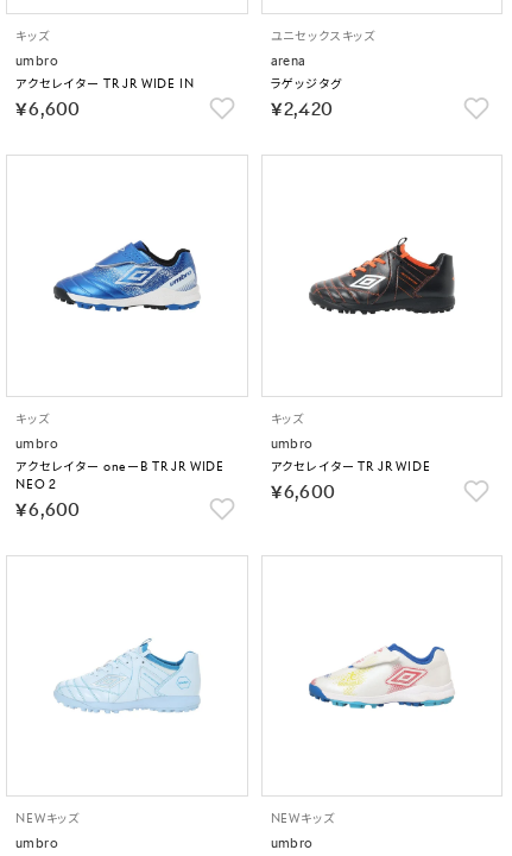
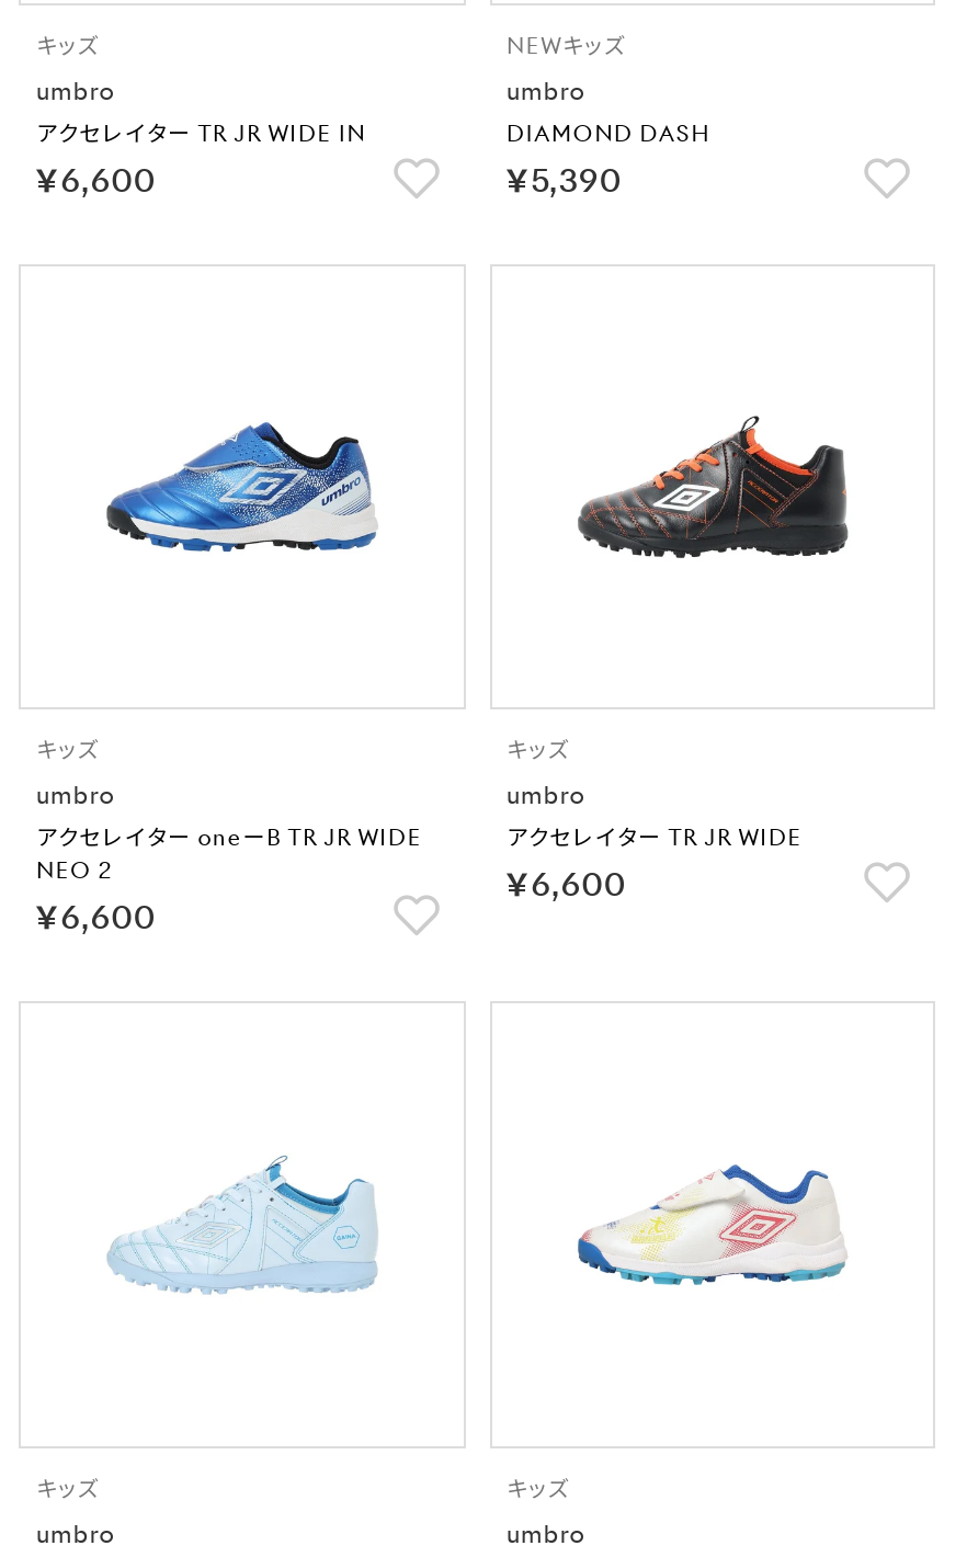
- ユニセックスキッズ
+ NEWキッズ

- arena
- ラゲッジタグ
- ￥2,420
+ umbro
+ DIAMOND DASH
+ ￥5,390

- NEWキッズ
+ キッズ

- NEWキッズ
+ キッズ
